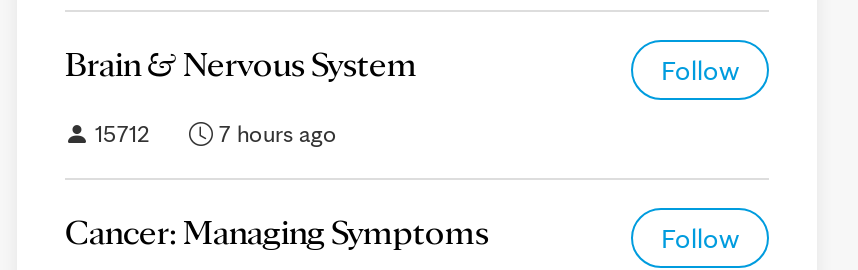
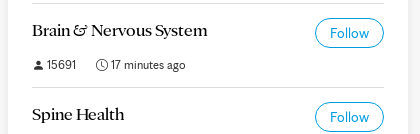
- 15712
- 7 hours ago
+ 15691
+ 17 minutes ago

- Cancer: Managing Symptoms
+ Spine Health
